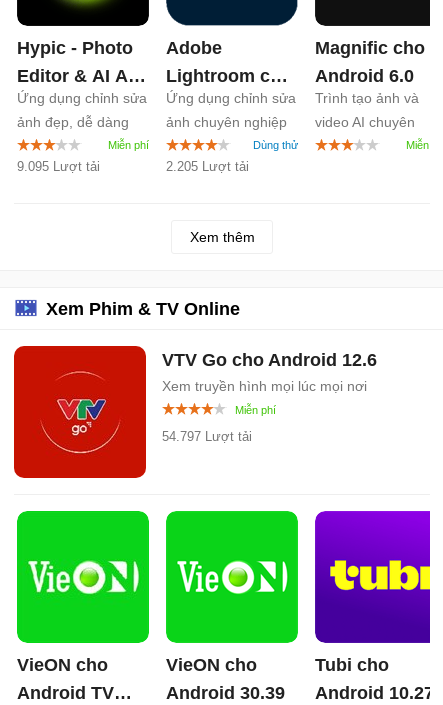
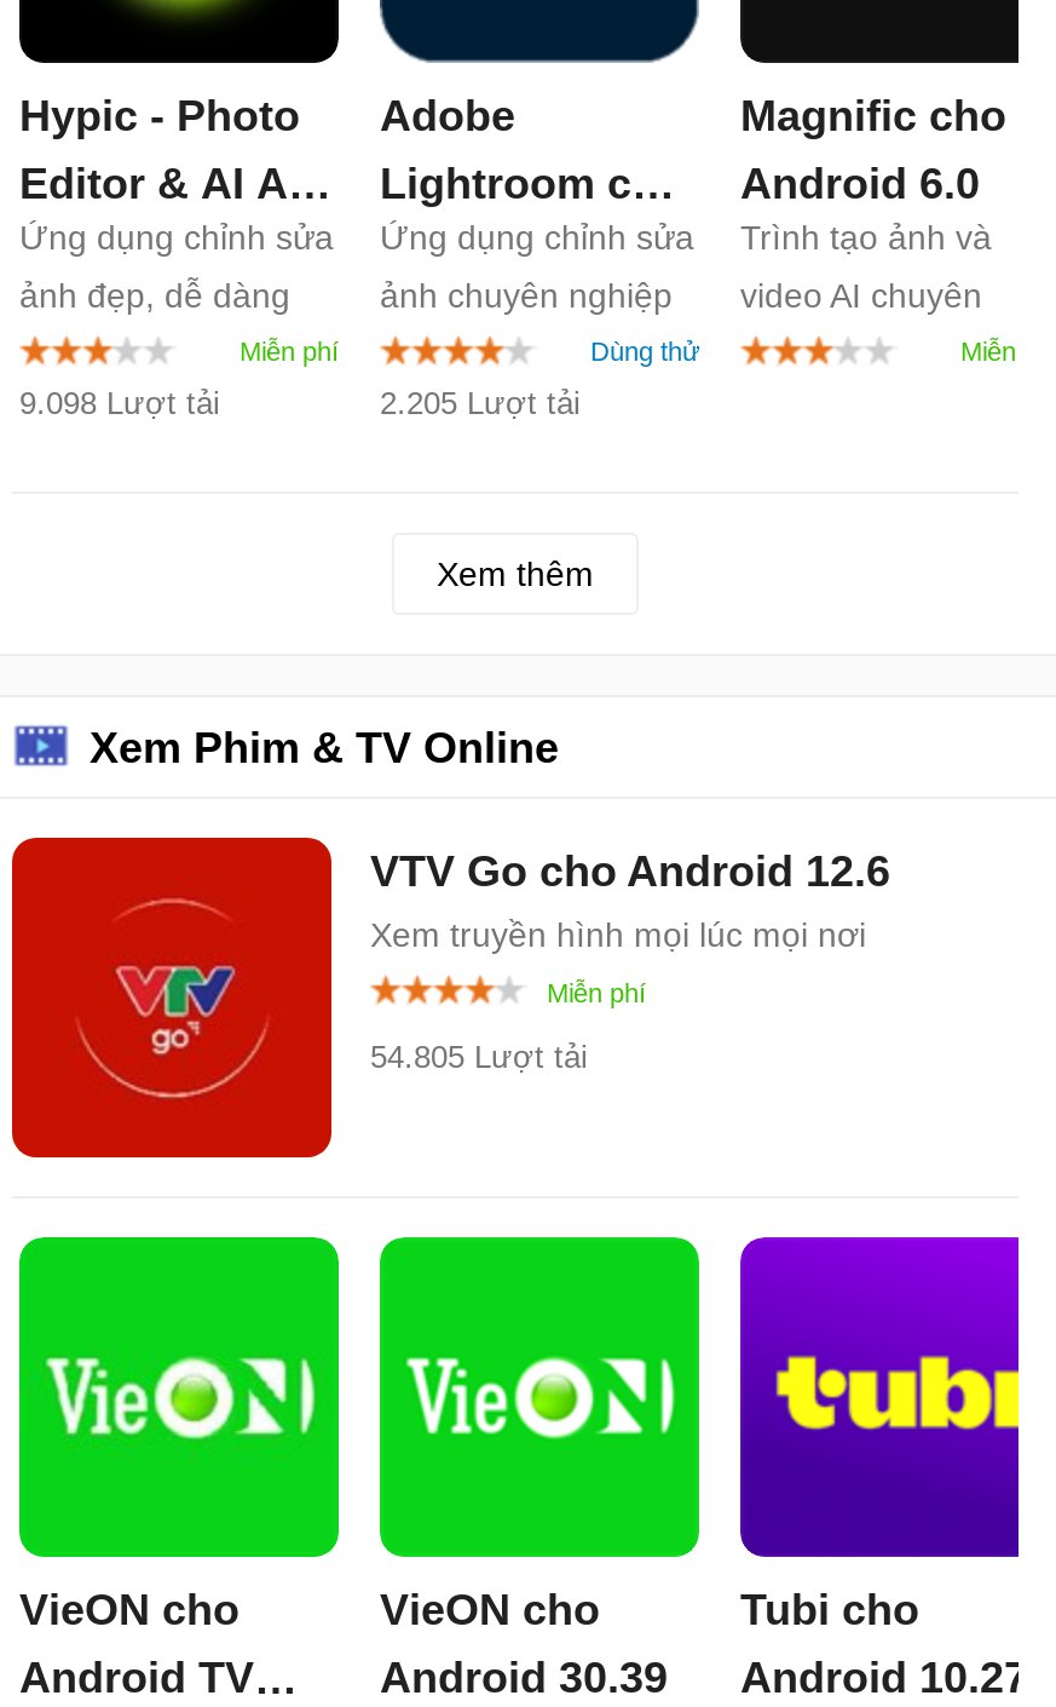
- 9.095 Lượt tải
+ 9.098 Lượt tải

- 54.797 Lượt tải
+ 54.805 Lượt tải
